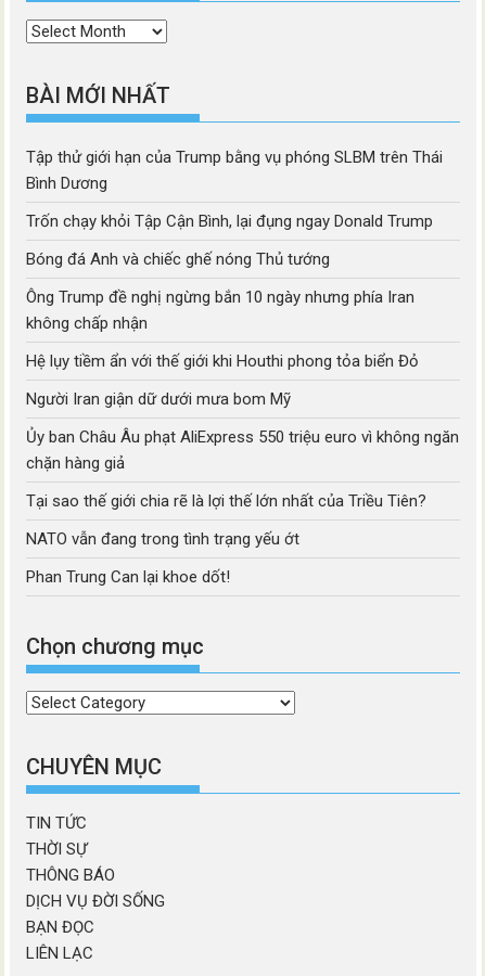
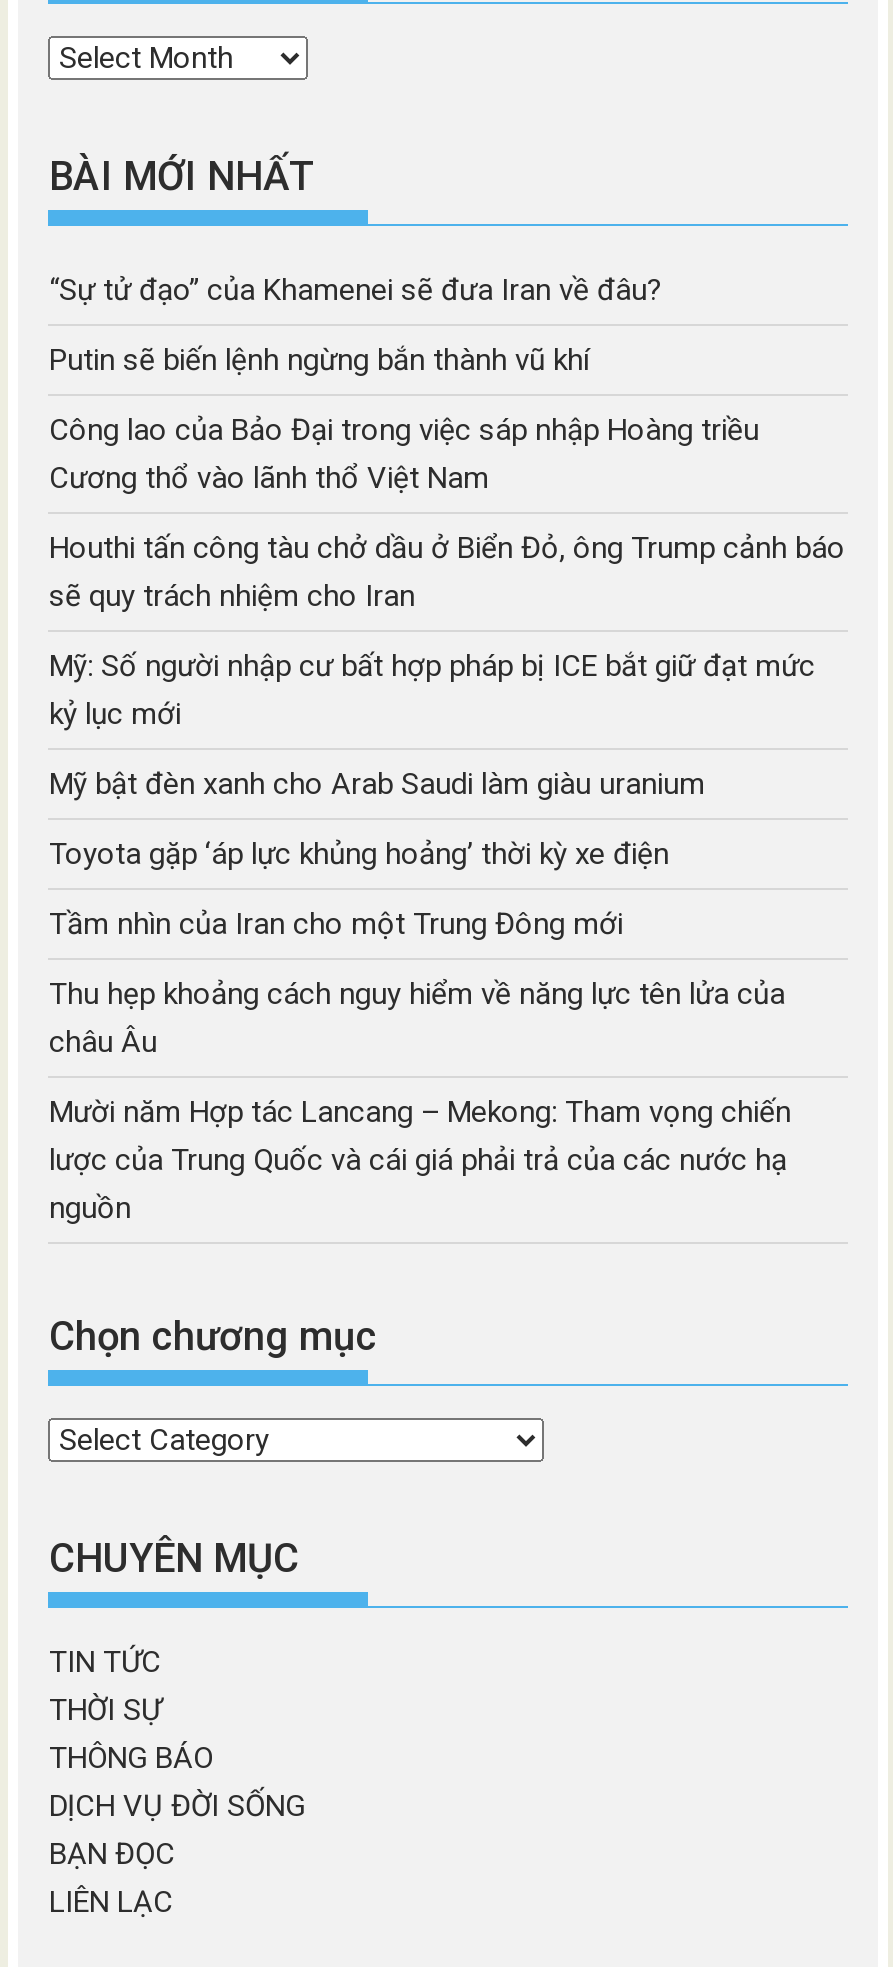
- Tập thử giới hạn của Trump bằng vụ phóng SLBM trên Thái
- Bình Dương
+ “Sự tử đạo” của Khamenei sẽ đưa Iran về đâu?

- Trốn chạy khỏi Tập Cận Bình, lại đụng ngay Donald Trump
+ Putin sẽ biến lệnh ngừng bắn thành vũ khí

- Bóng đá Anh và chiếc ghế nóng Thủ tướng
+ Công lao của Bảo Đại trong việc sáp nhập Hoàng triều
+ Cương thổ vào lãnh thổ Việt Nam

- Ông Trump đề nghị ngừng bắn 10 ngày nhưng phía Iran
- không chấp nhận
+ Houthi tấn công tàu chở dầu ở Biển Đỏ, ông Trump cảnh báo
+ sẽ quy trách nhiệm cho Iran

- Hệ lụy tiềm ẩn với thế giới khi Houthi phong tỏa biển Đỏ
+ Mỹ: Số người nhập cư bất hợp pháp bị ICE bắt giữ đạt mức
+ kỷ lục mới

- Người Iran giận dữ dưới mưa bom Mỹ
+ Mỹ bật đèn xanh cho Arab Saudi làm giàu uranium

- Ủy ban Châu Âu phạt AliExpress 550 triệu euro vì không ngăn
- chặn hàng giả
+ Toyota gặp ‘áp lực khủng hoảng’ thời kỳ xe điện

- Tại sao thế giới chia rẽ là lợi thế lớn nhất của Triều Tiên?
+ Tầm nhìn của Iran cho một Trung Đông mới

- NATO vẫn đang trong tình trạng yếu ớt
+ Thu hẹp khoảng cách nguy hiểm về năng lực tên lửa của
+ châu Âu

- Phan Trung Can lại khoe dốt!
+ Mười năm Hợp tác Lancang – Mekong: Tham vọng chiến
+ lược của Trung Quốc và cái giá phải trả của các nước hạ
+ nguồn
